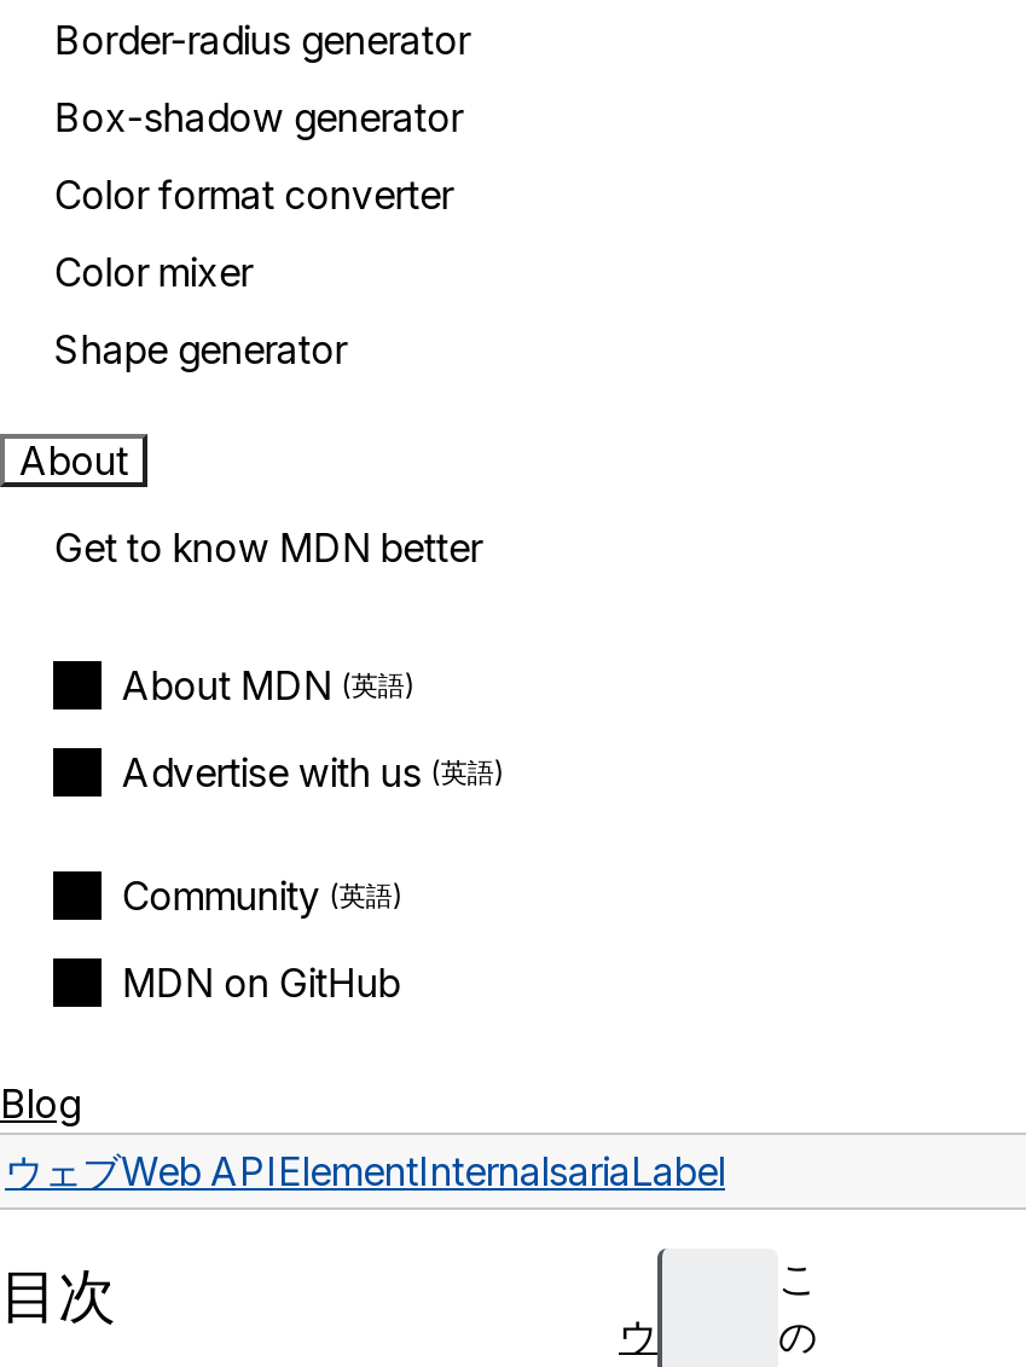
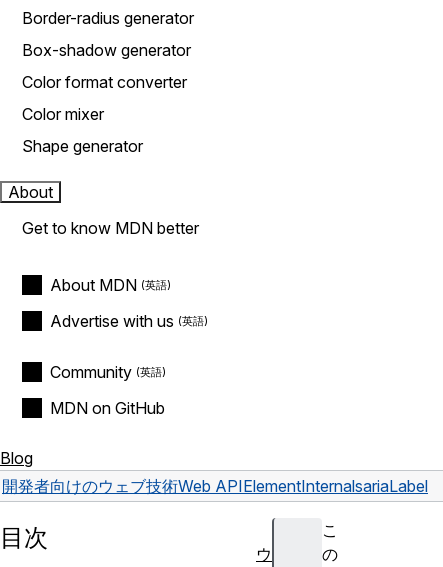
- ウェブWeb API ElementInternalsariaLabel
+ 開発者向けのウェブ技術Web API ElementInternalsariaLabel
